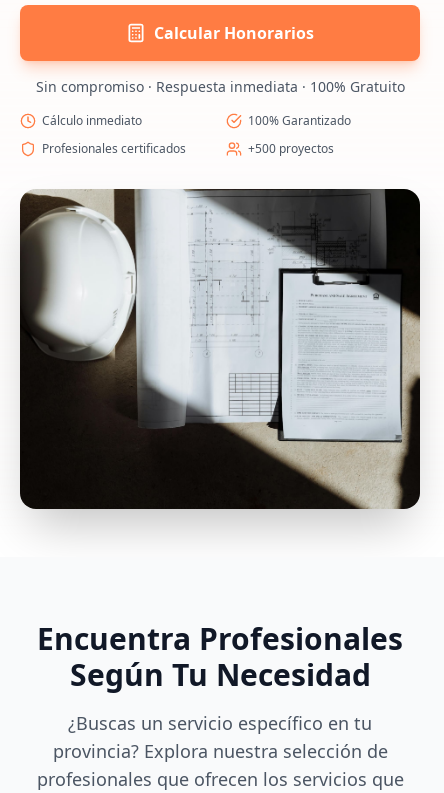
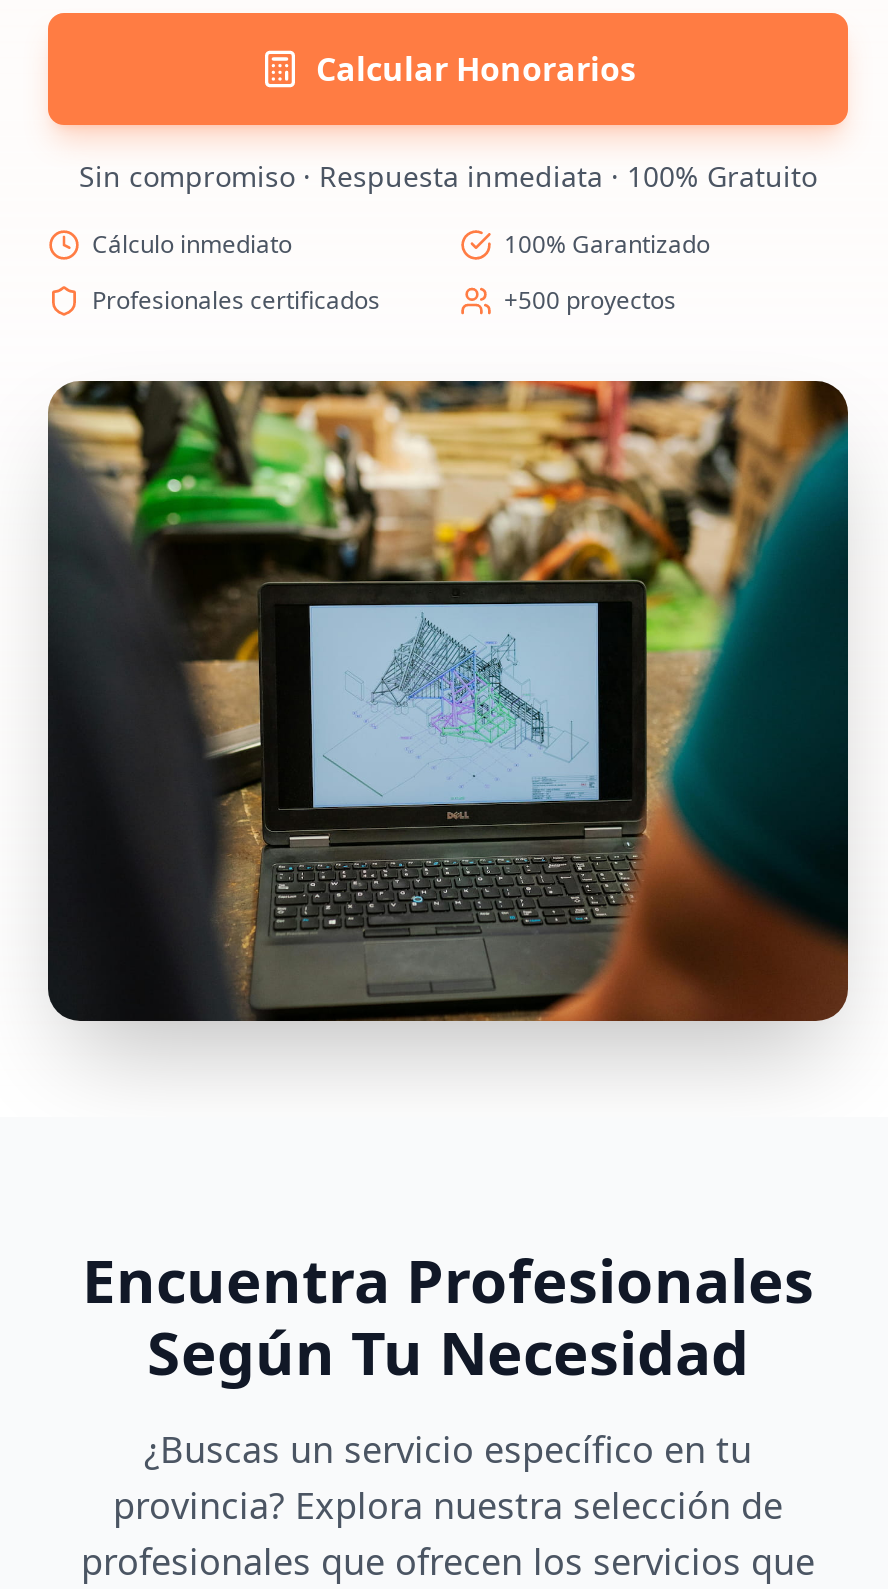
- [image]
+ [image]
